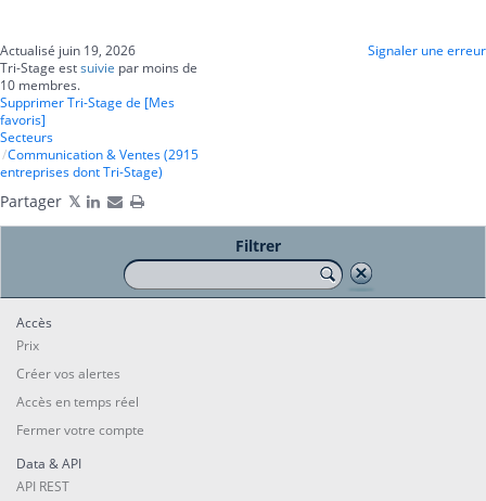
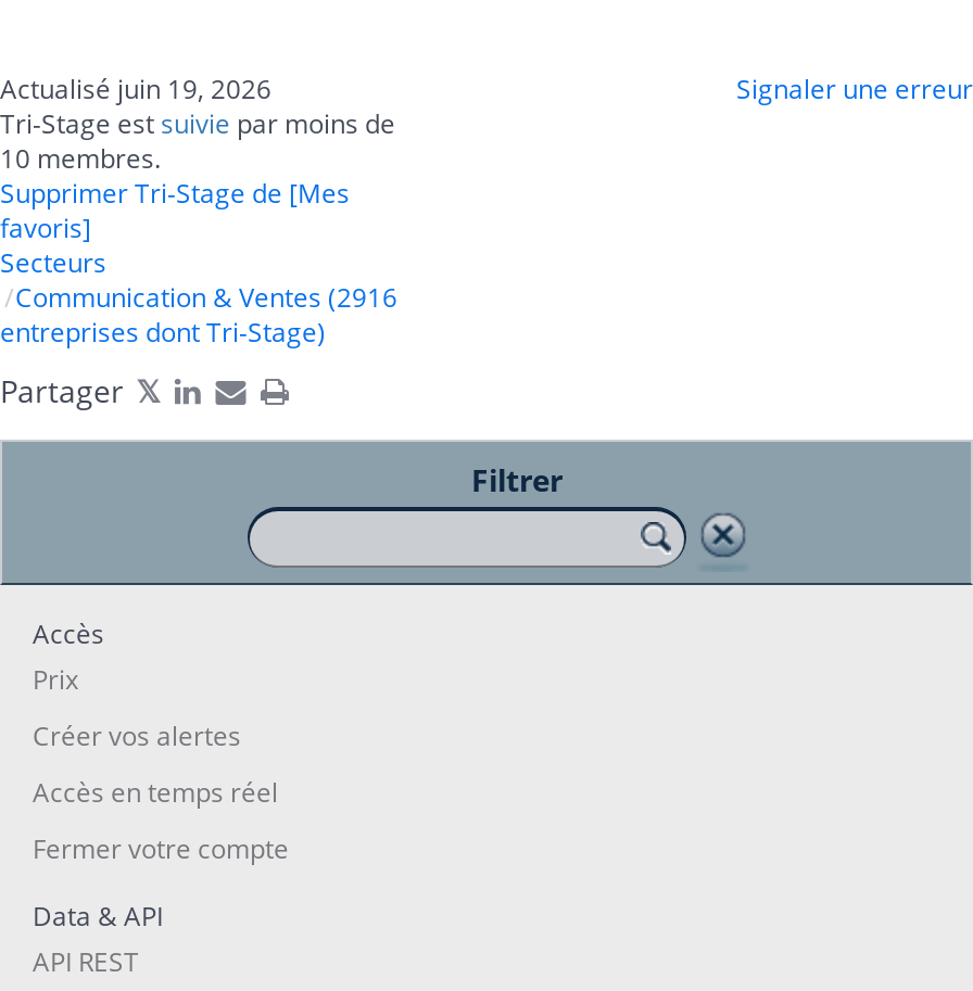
- Communication & Ventes (2915
+ Communication & Ventes (2916
